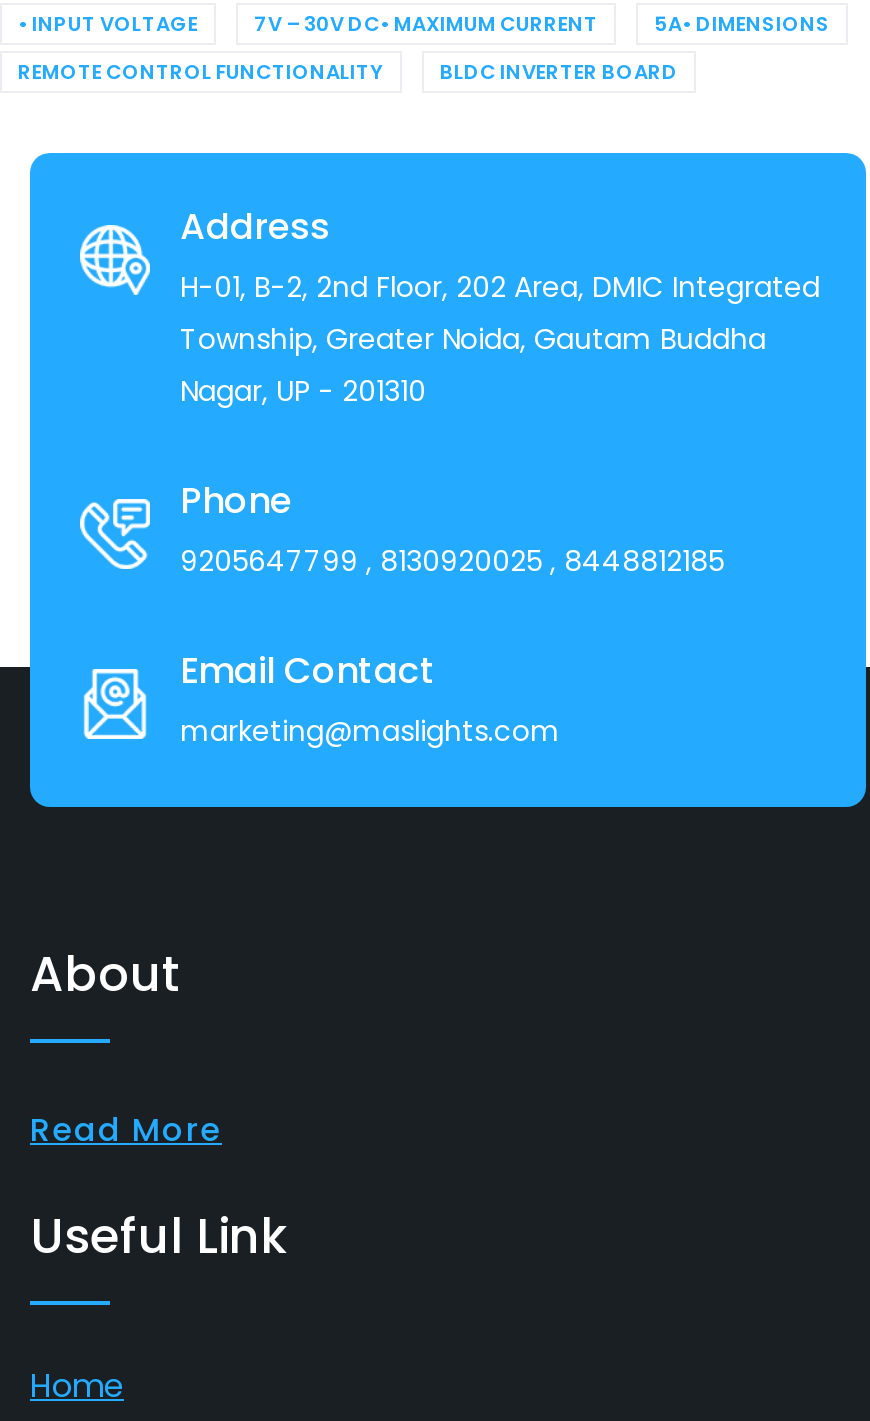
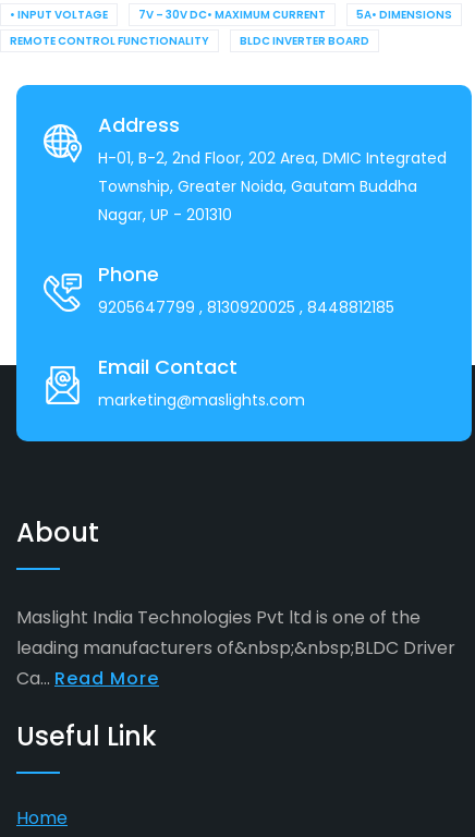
- Read More
+ Maslight India Technologies Pvt ltd is one of the
+ leading manufacturers of&nbsp;&nbsp;BLDC Driver
+ Ca... Read More
